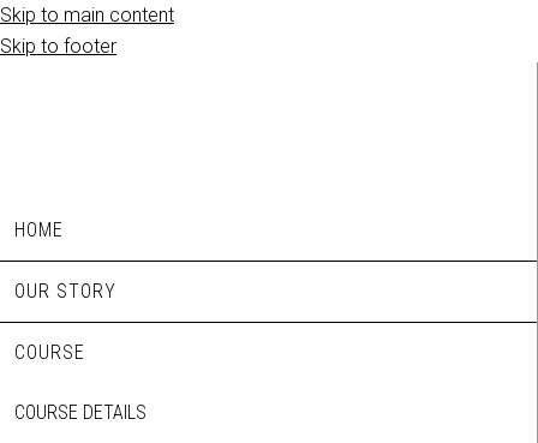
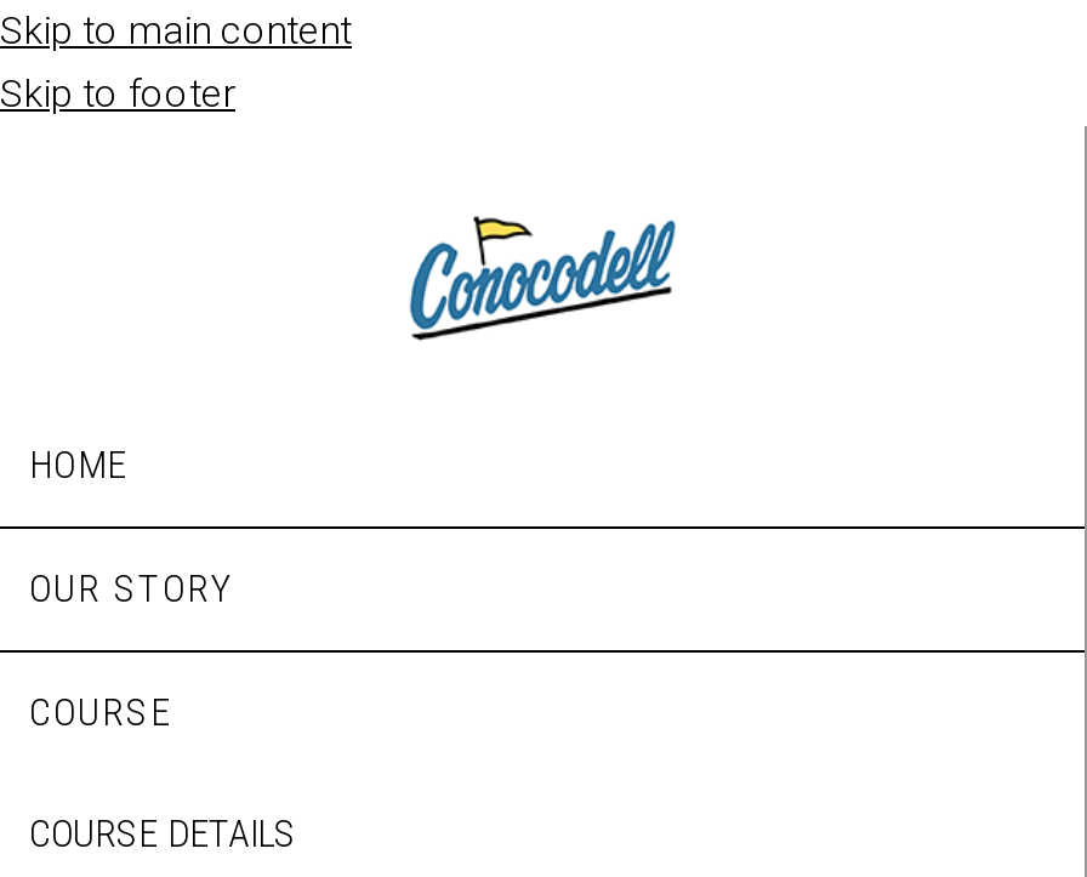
+ [image]
